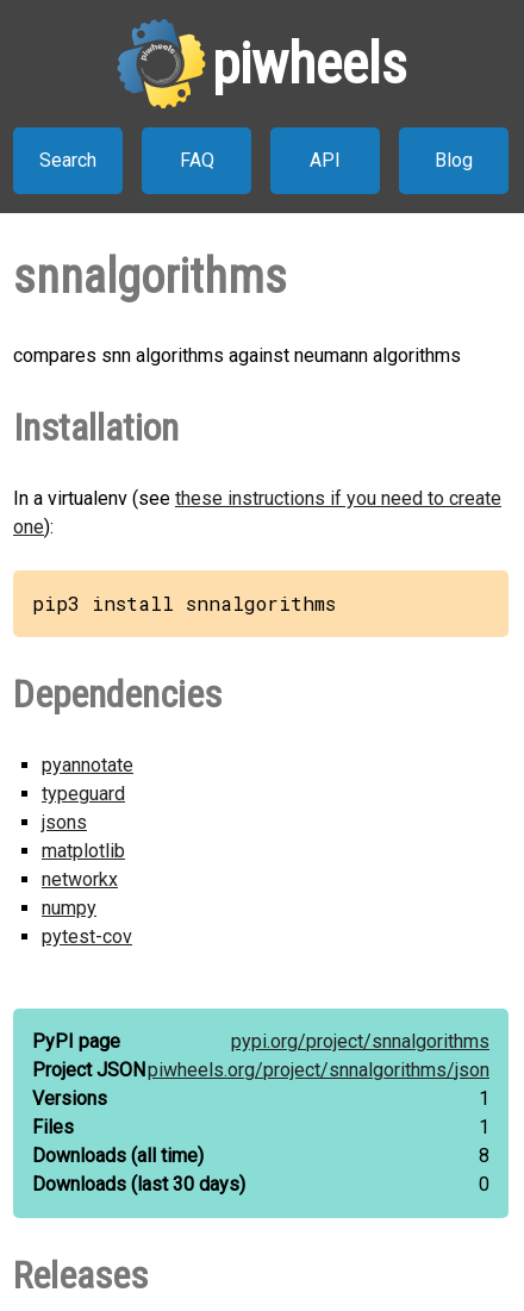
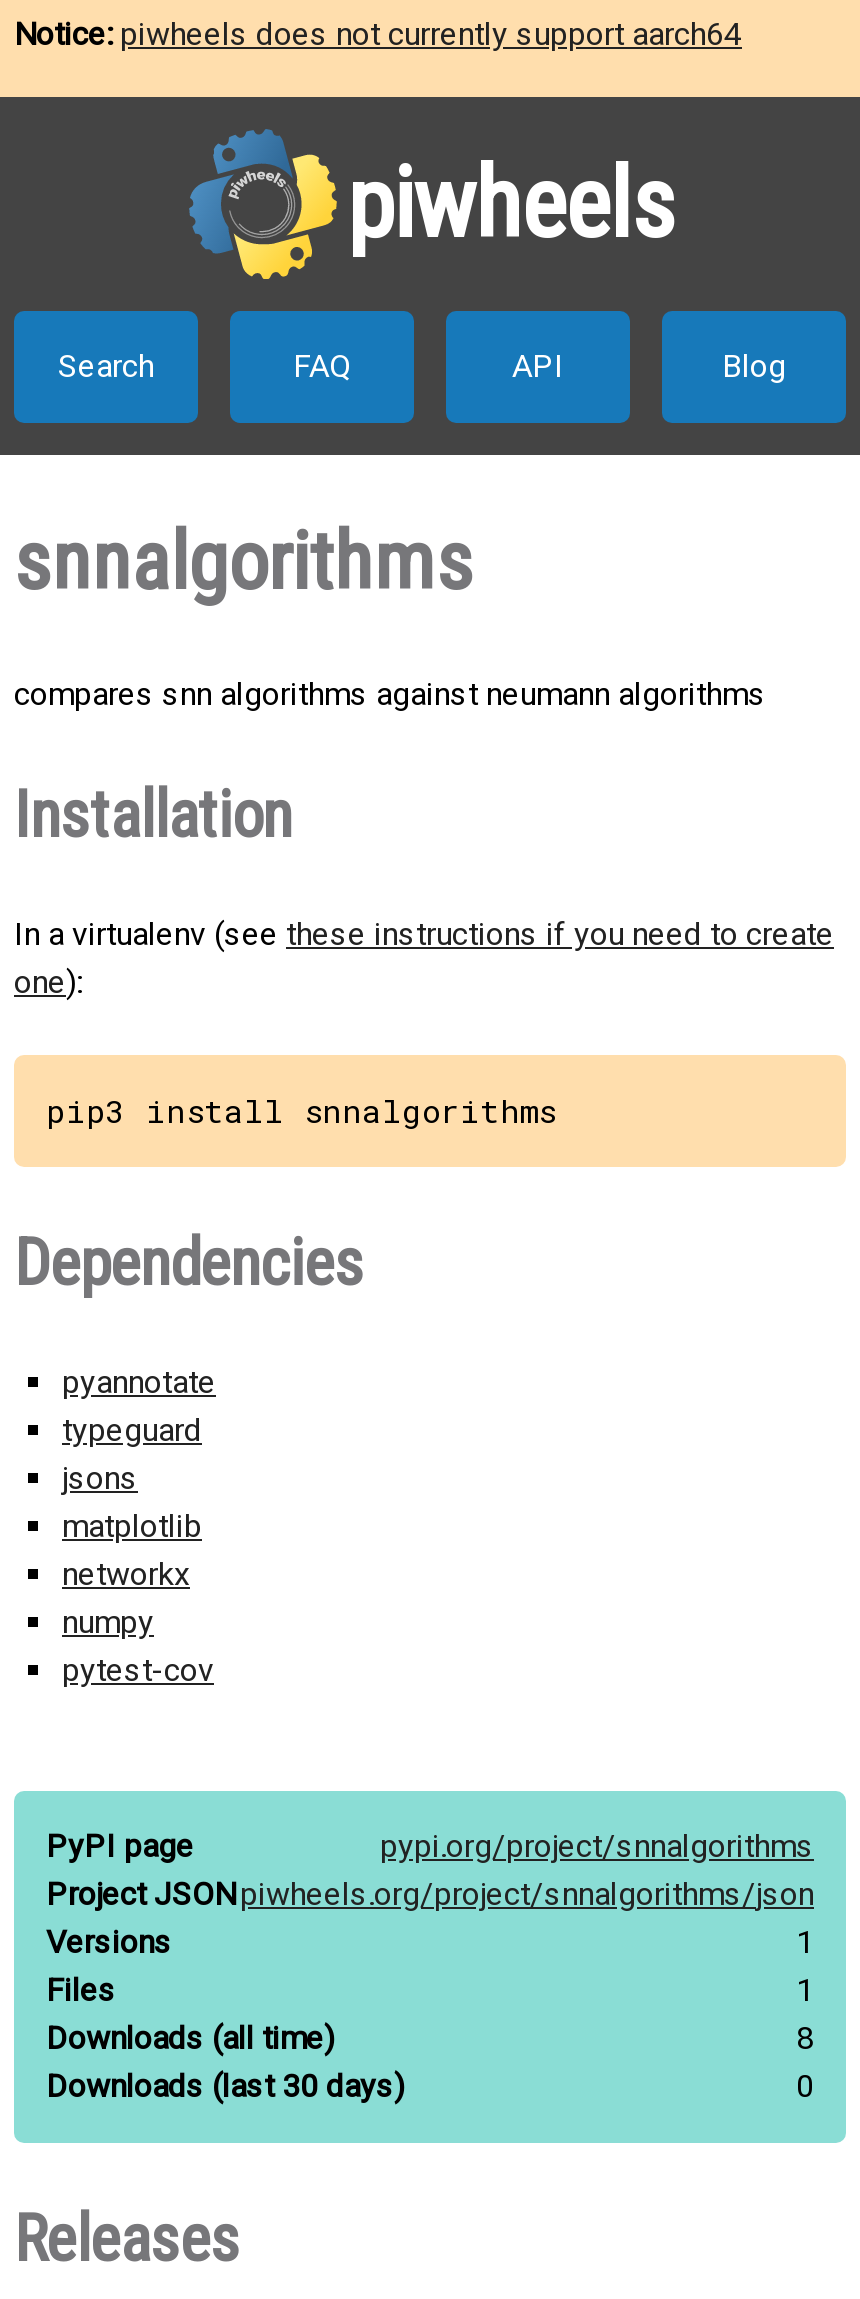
+ Notice: piwheels does not currently support aarch64
